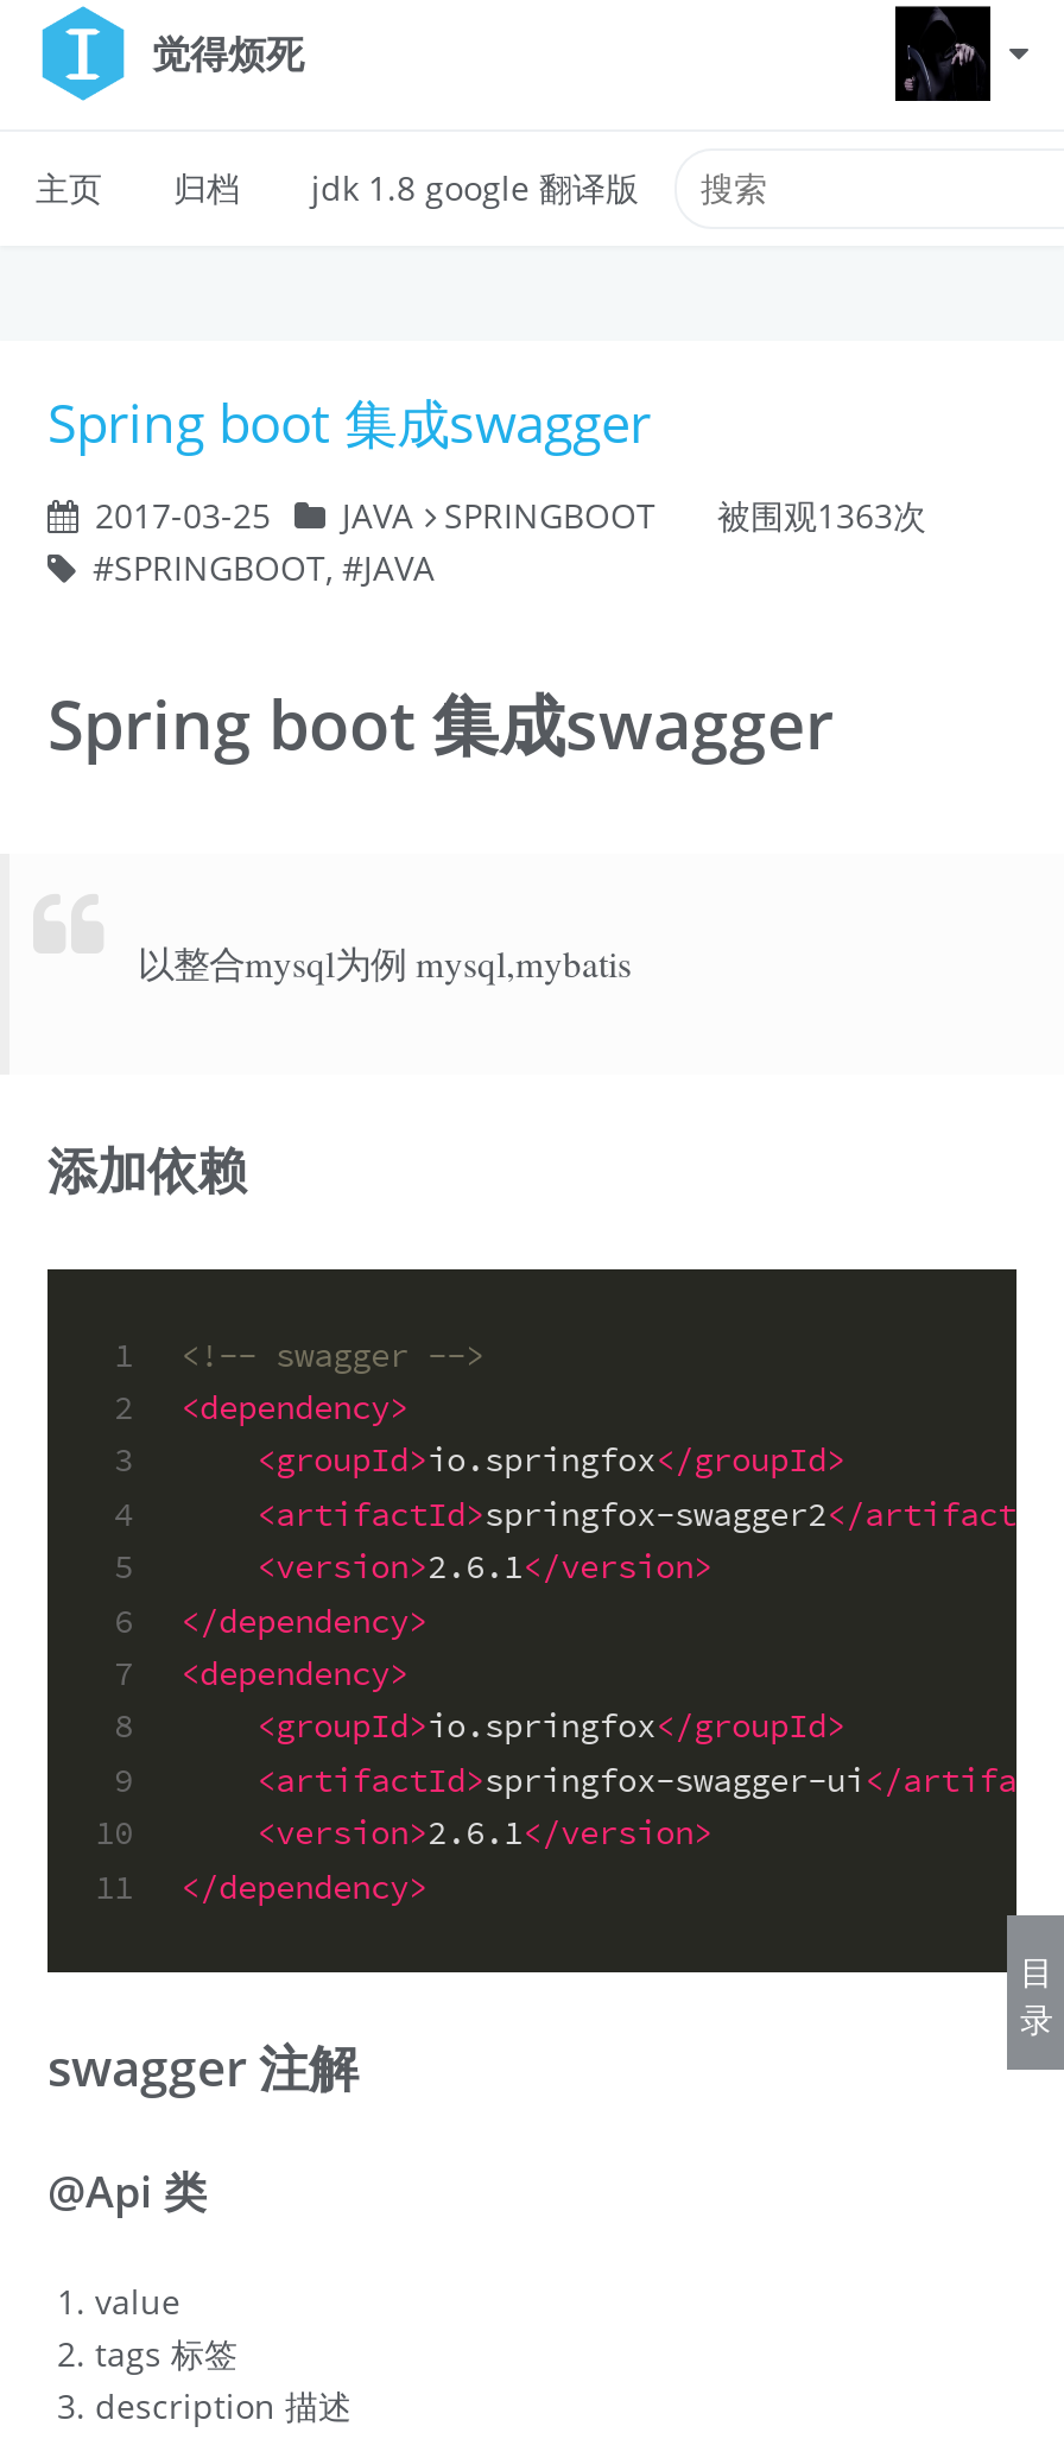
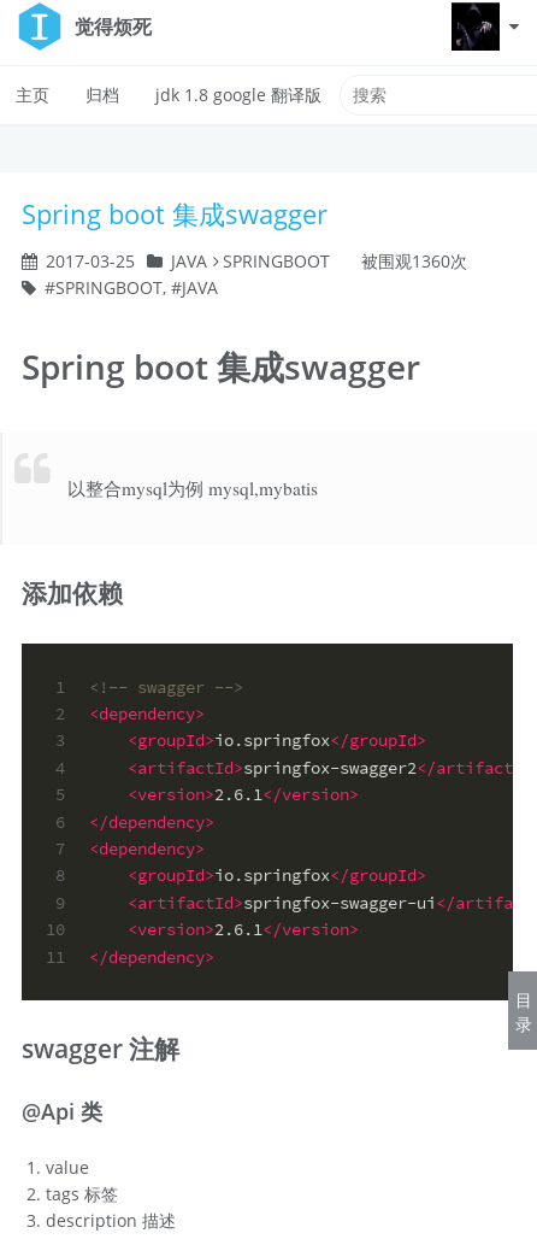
- 2017-03-25 JAVA SPRINGBOOT 被围观1363次
+ 2017-03-25 JAVA SPRINGBOOT 被围观1360次
